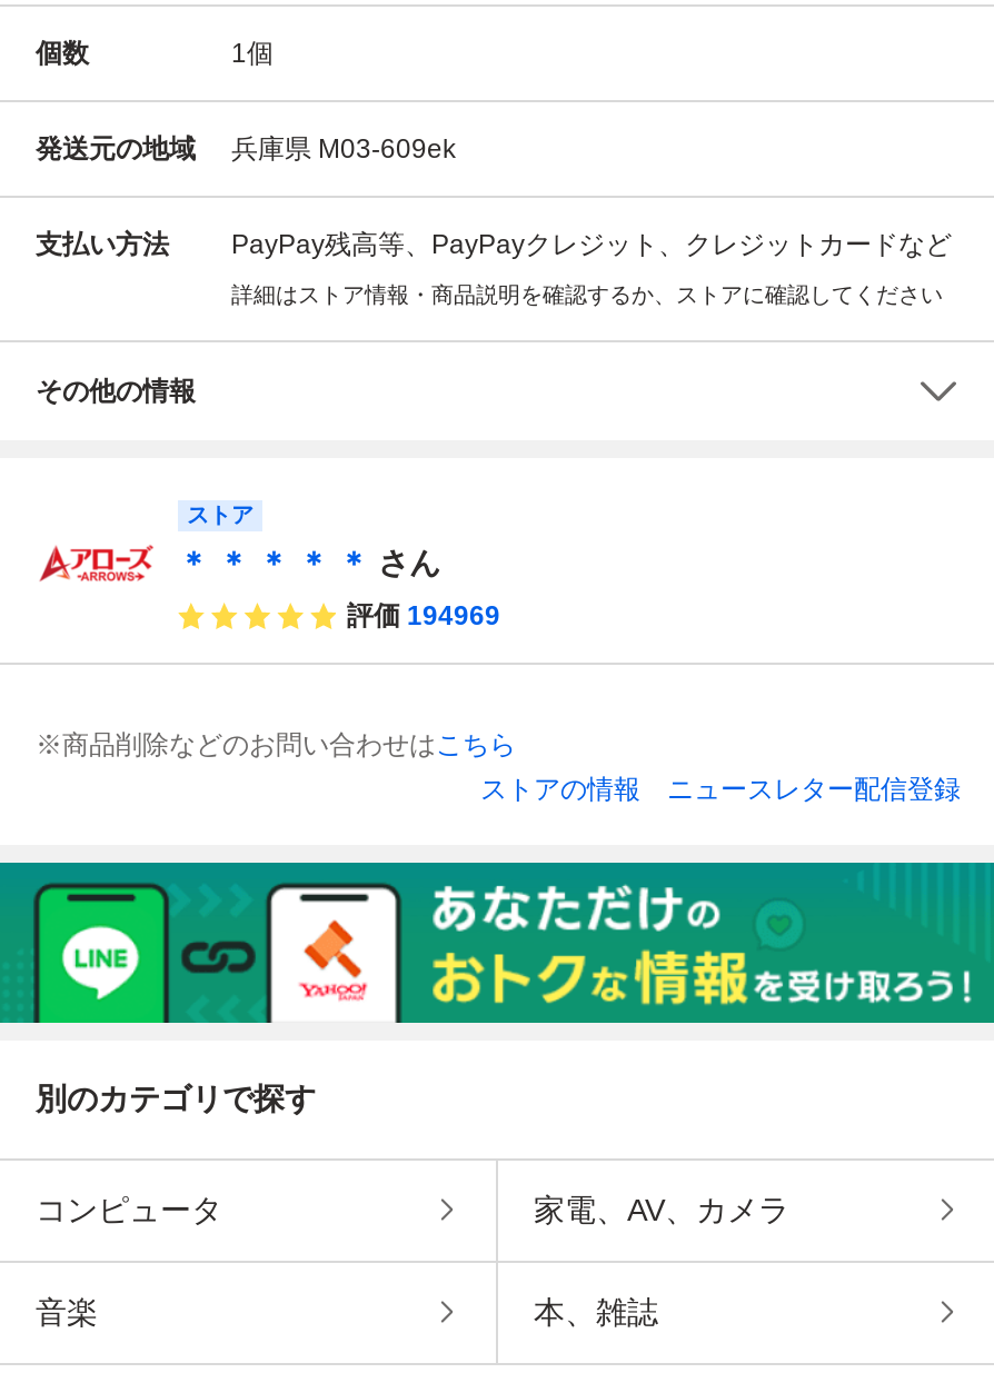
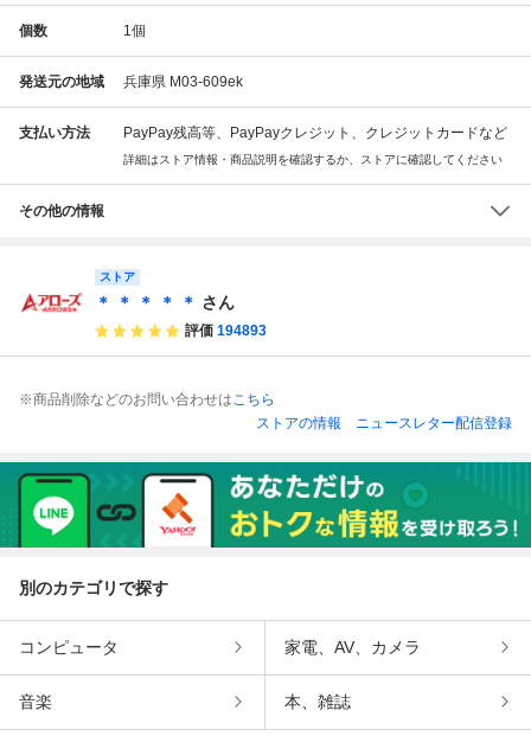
- 評価 194969
+ 評価 194893
